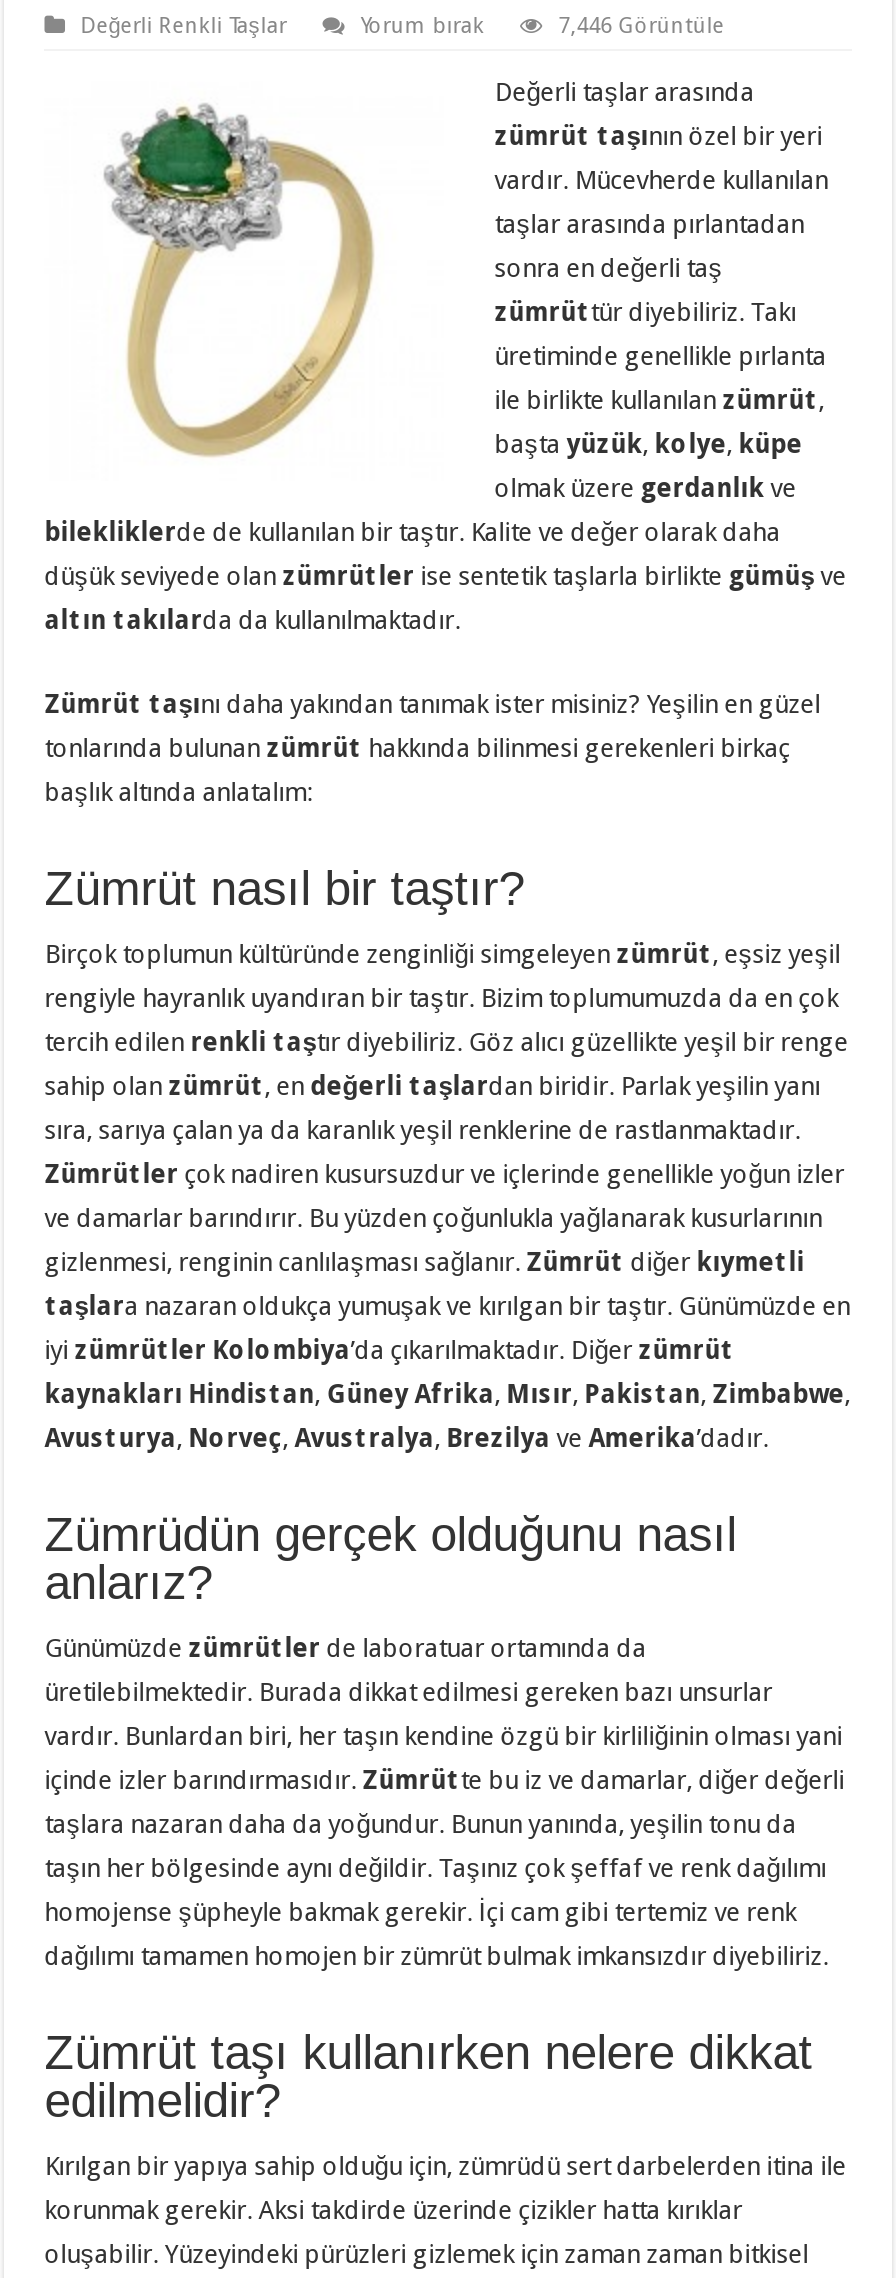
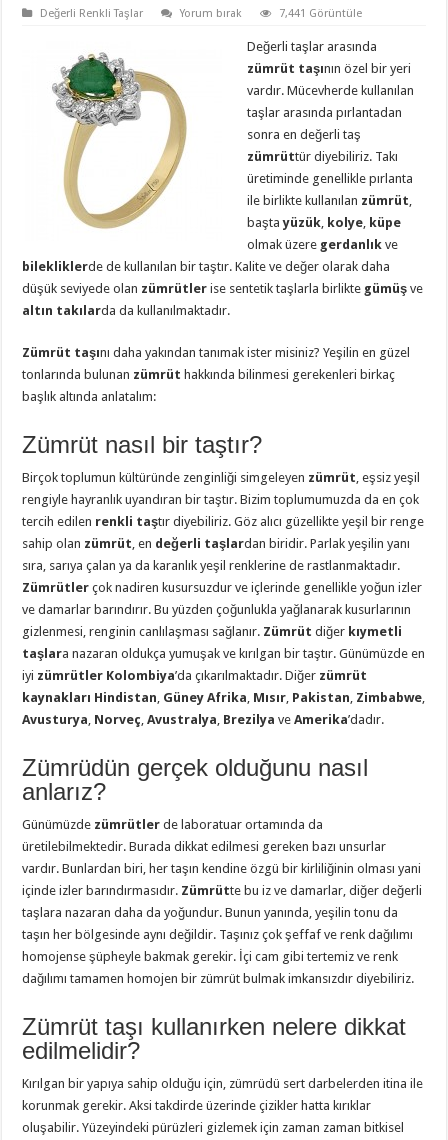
- 7,446 Görüntüle
+ 7,441 Görüntüle
